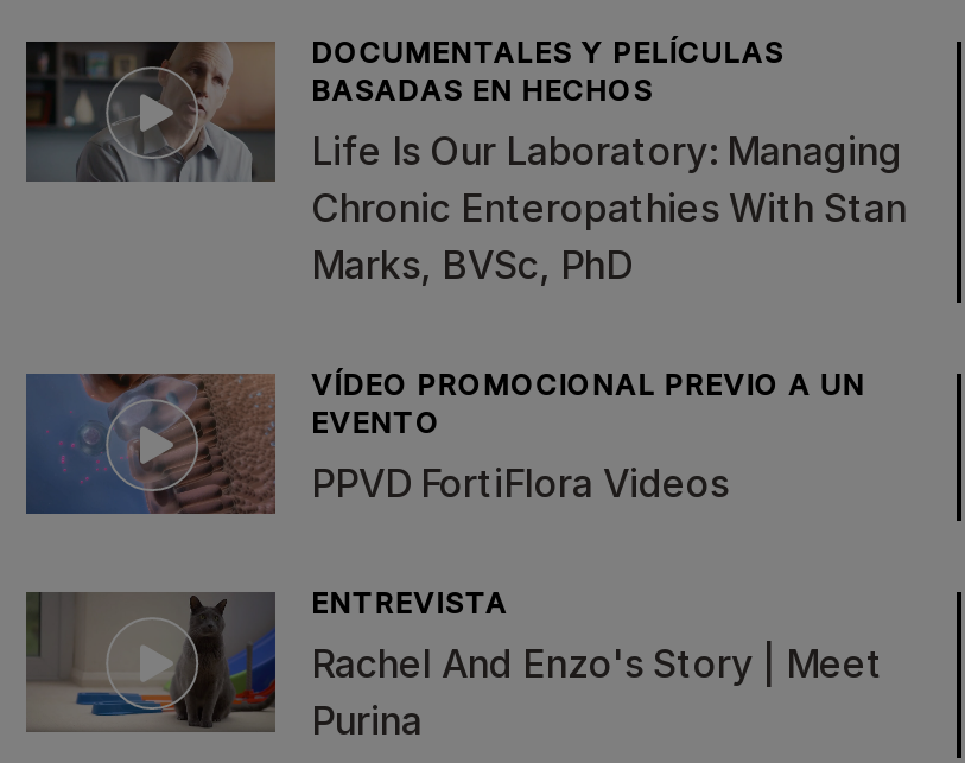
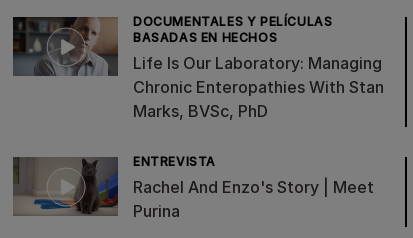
- [image]
- VÍDEO PROMOCIONAL PREVIO A UN
- EVENTO
- PPVD FortiFlora Videos
